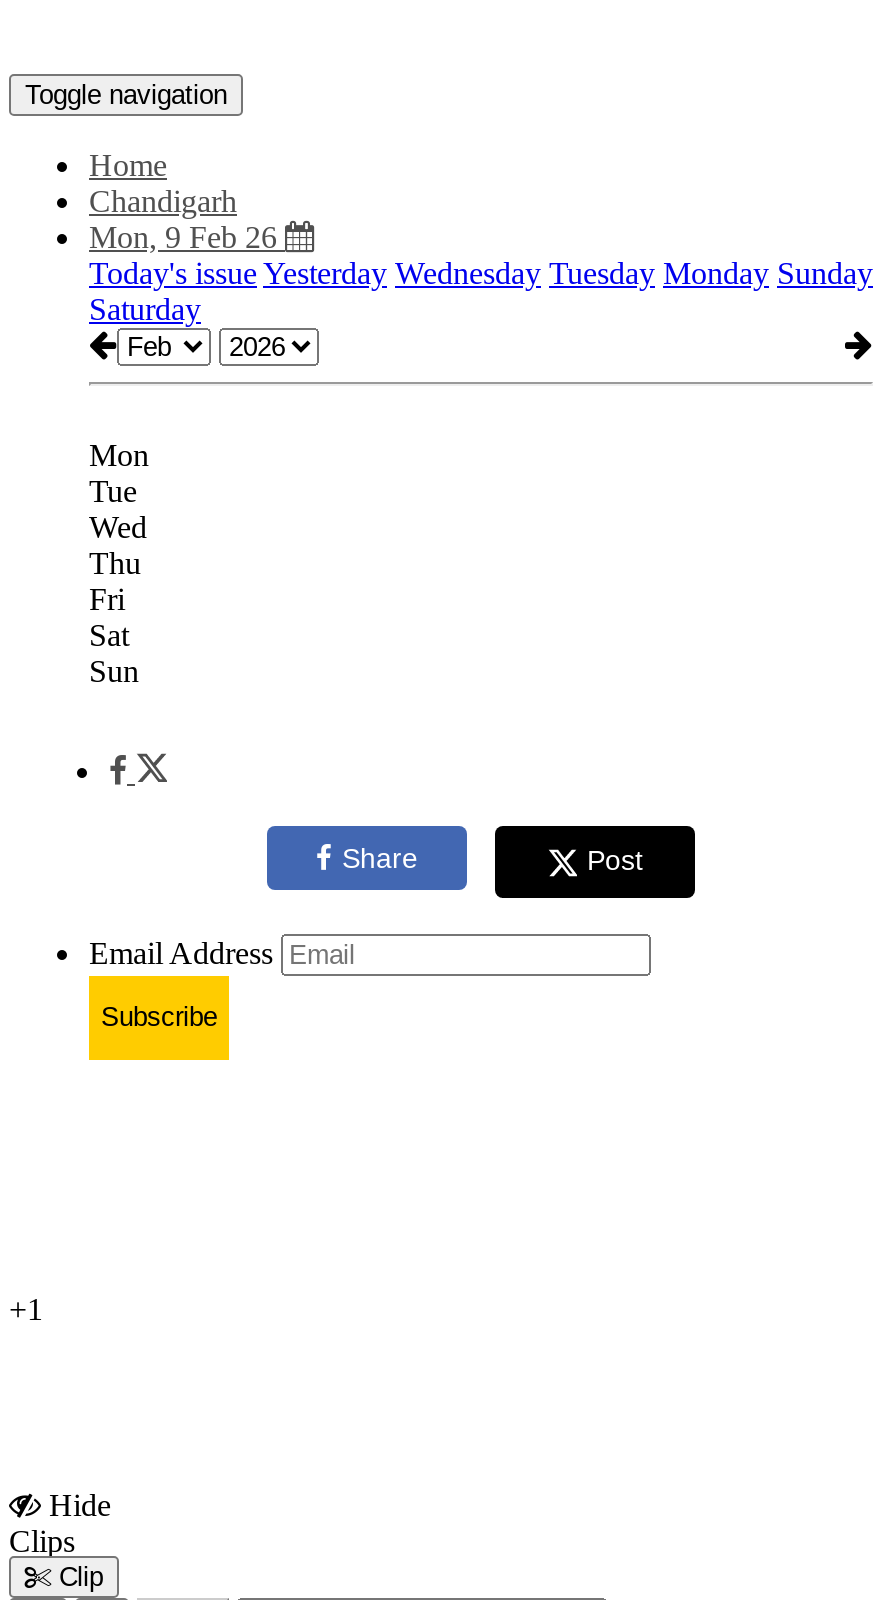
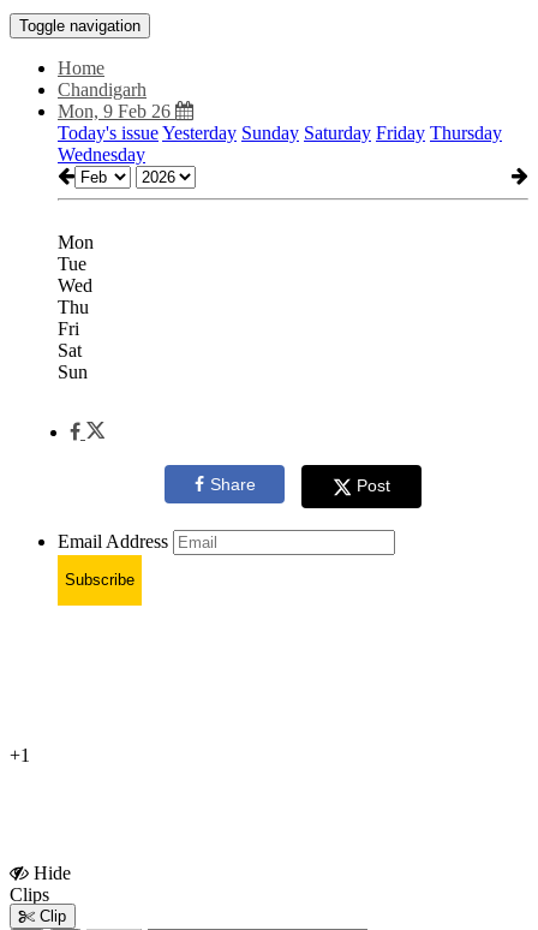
- Today's issue Yesterday Wednesday Tuesday Monday Sunday
- Saturday
+ Today's issue Yesterday Sunday Saturday Friday Thursday
+ Wednesday
